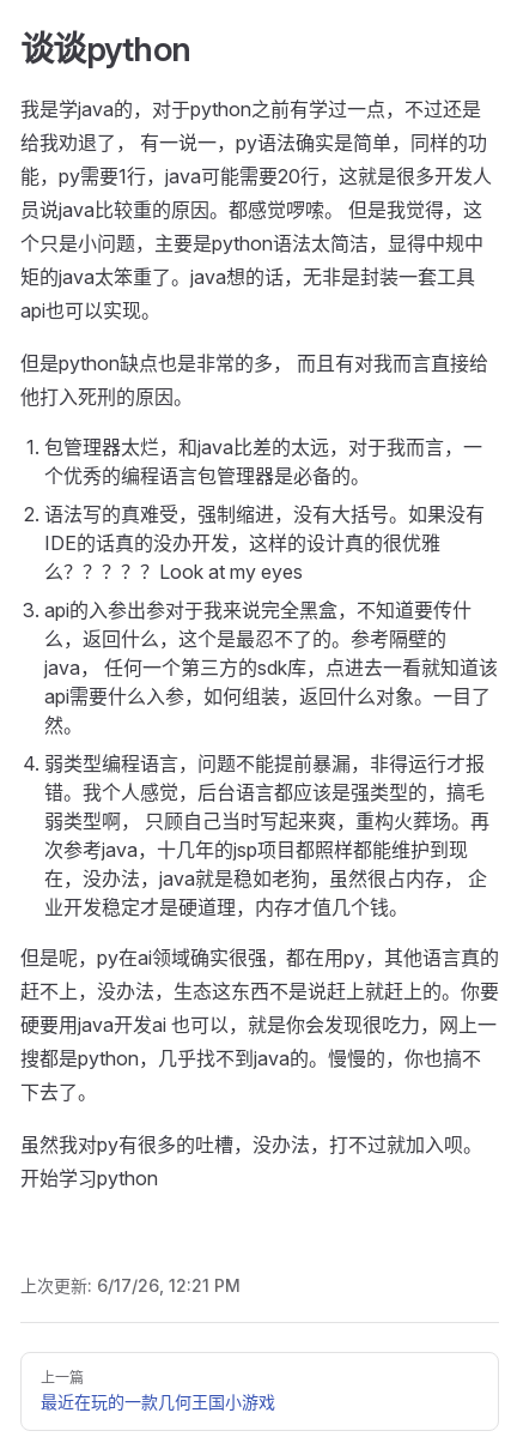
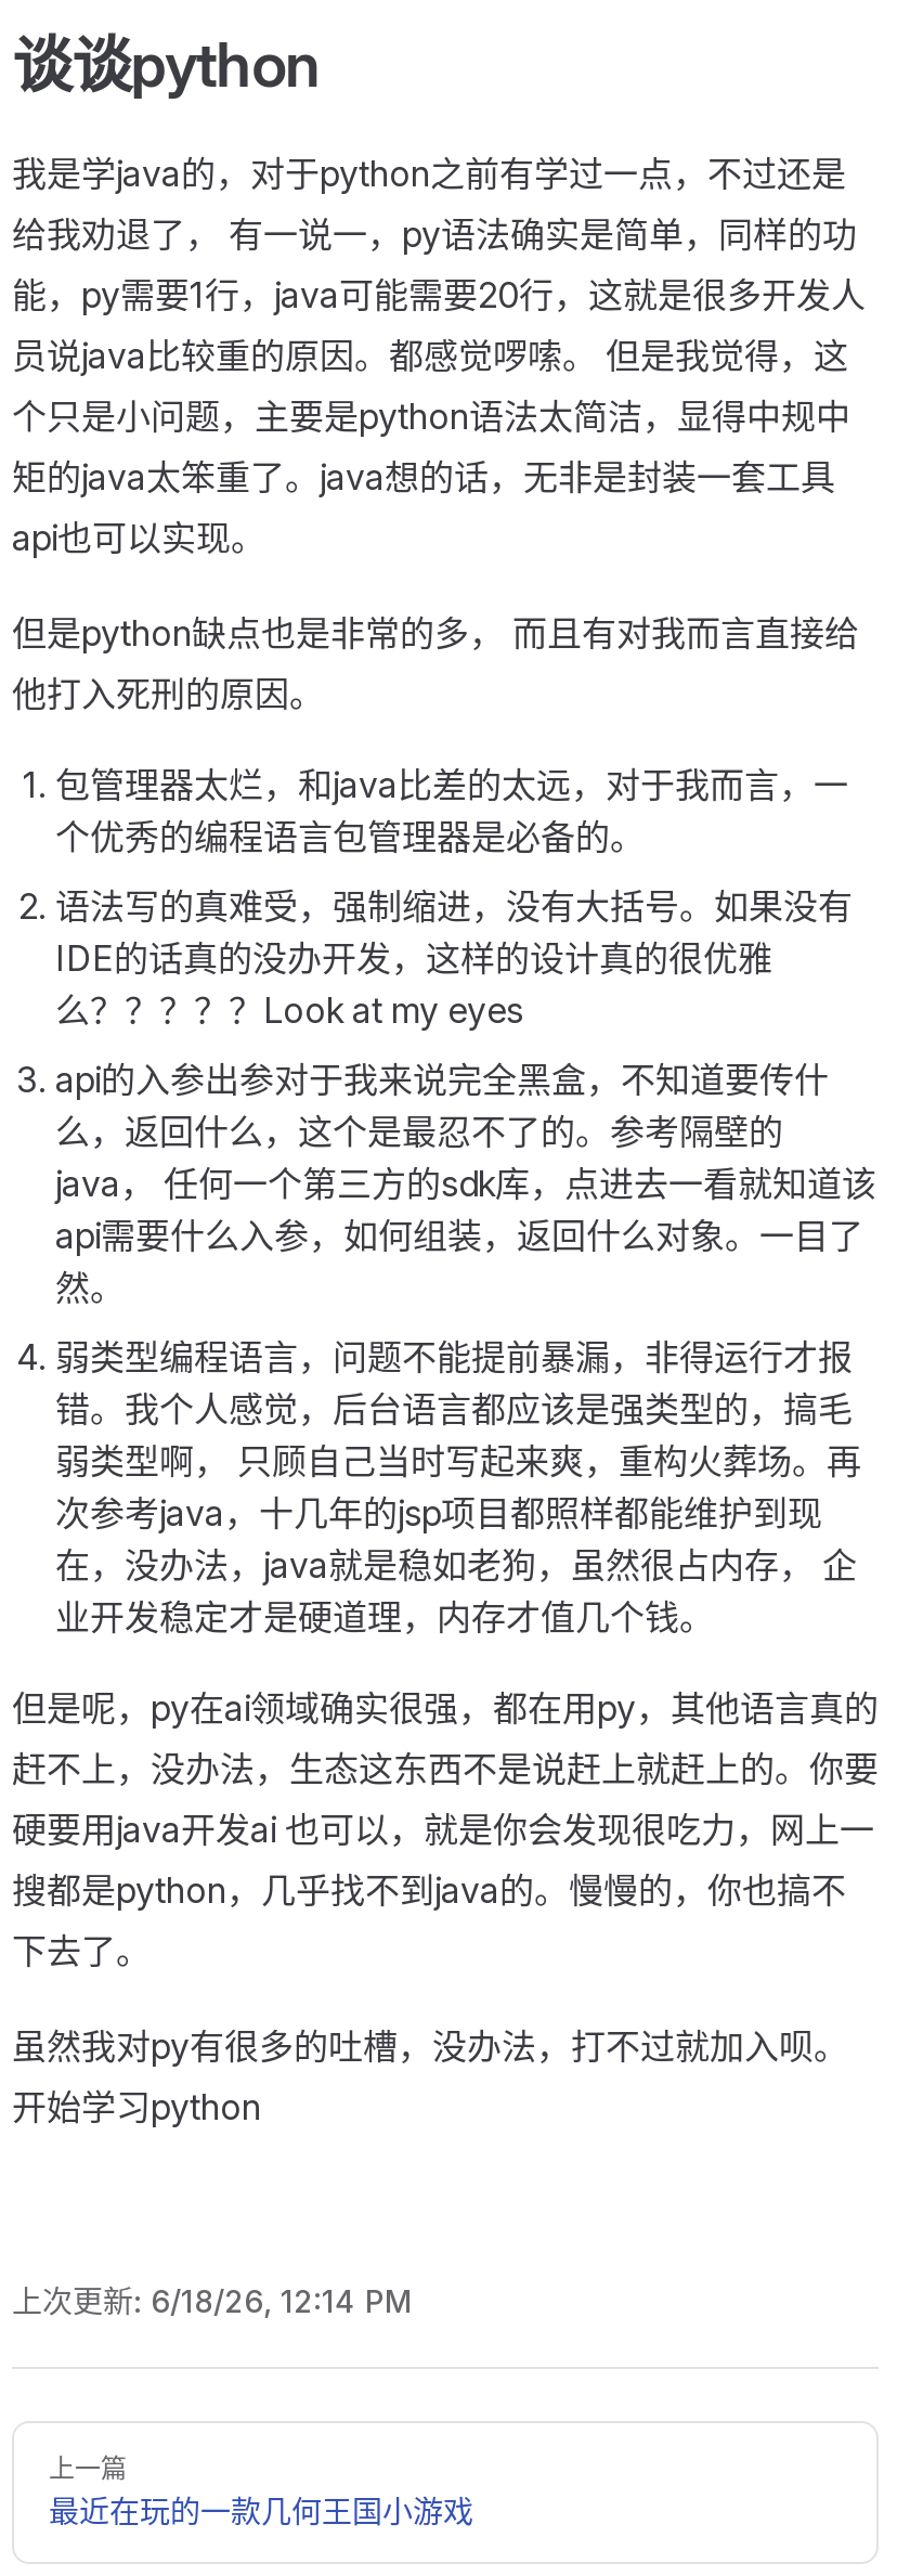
- 上次更新: 6/17/26, 12:21 PM
+ 上次更新: 6/18/26, 12:14 PM
